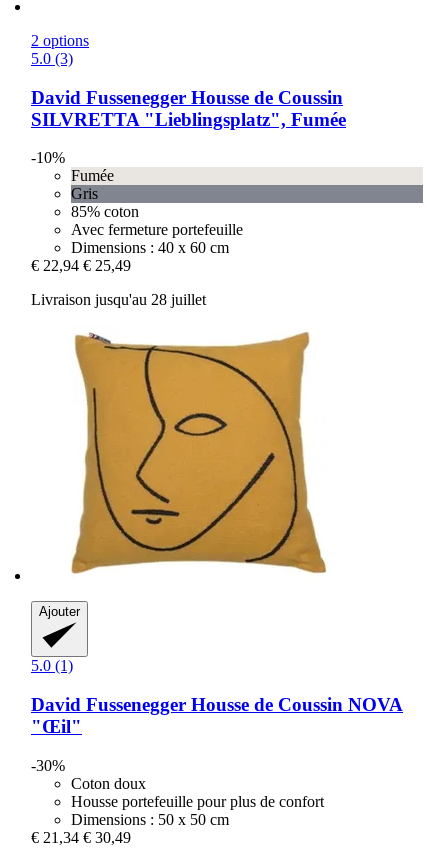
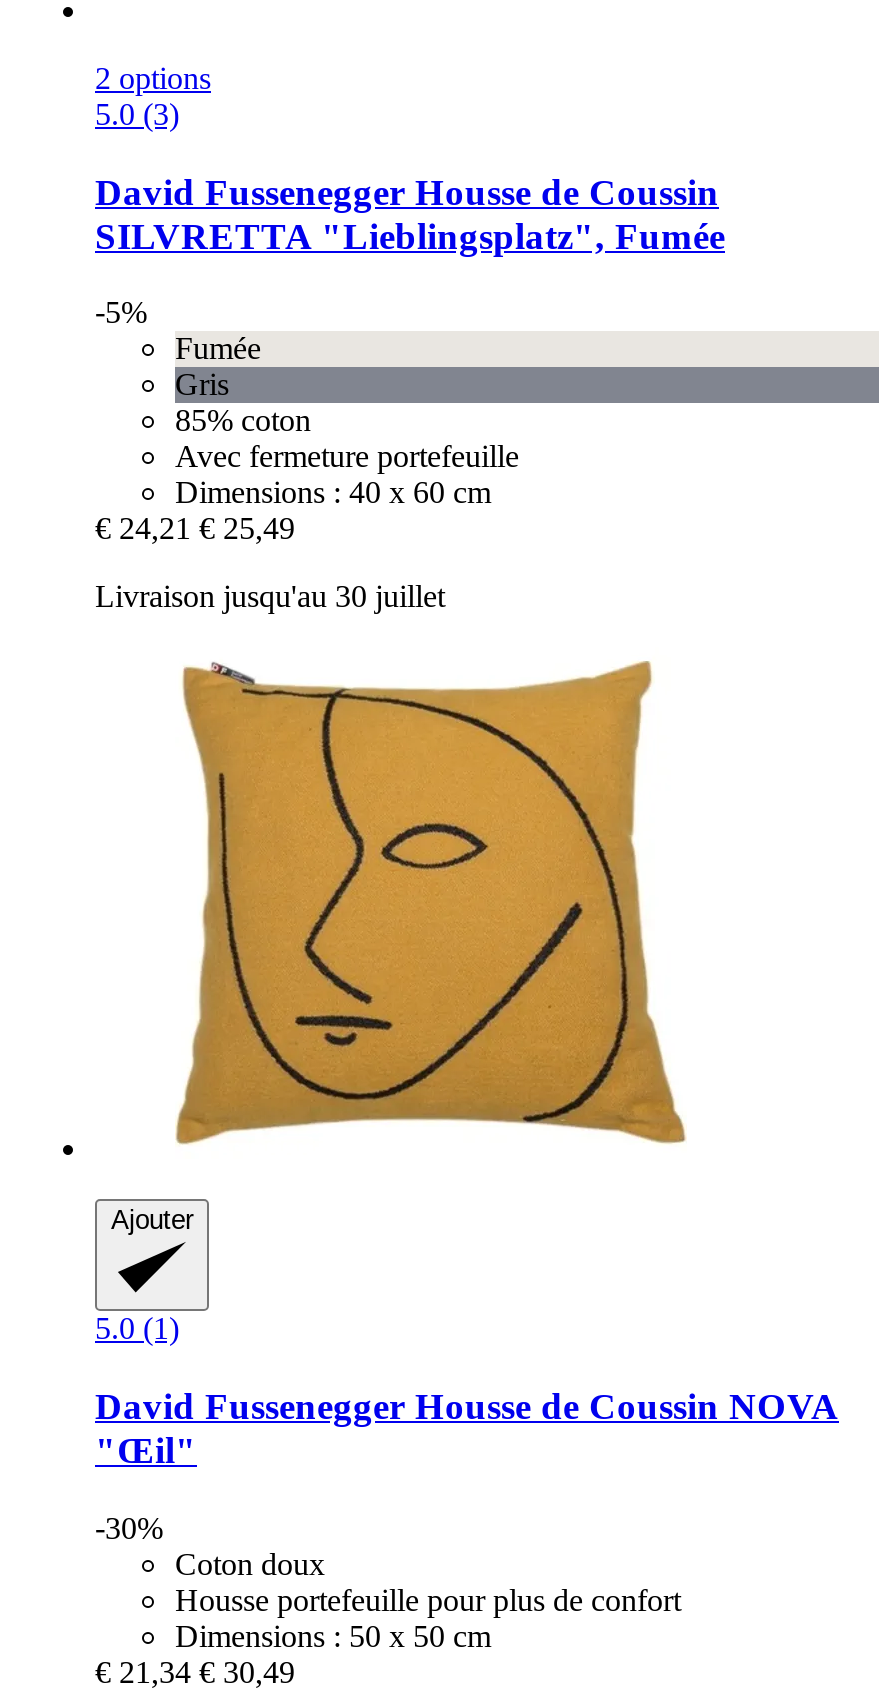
- -10%
+ -5%

- € 22,94 € 25,49
+ € 24,21 € 25,49

- Livraison jusqu'au 28 juillet
+ Livraison jusqu'au 30 juillet
